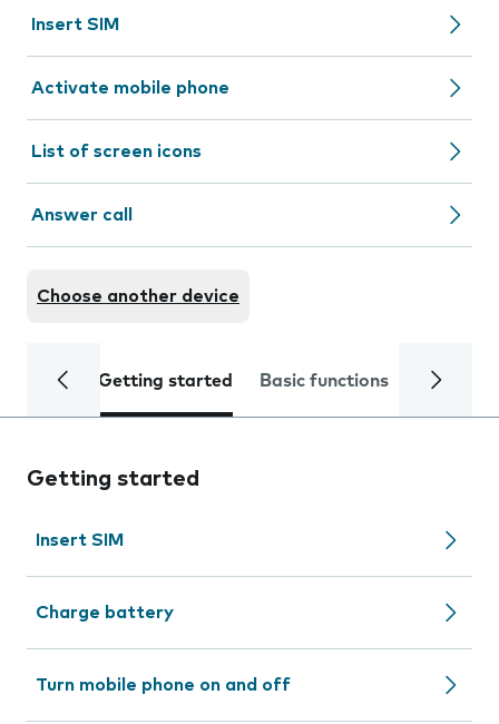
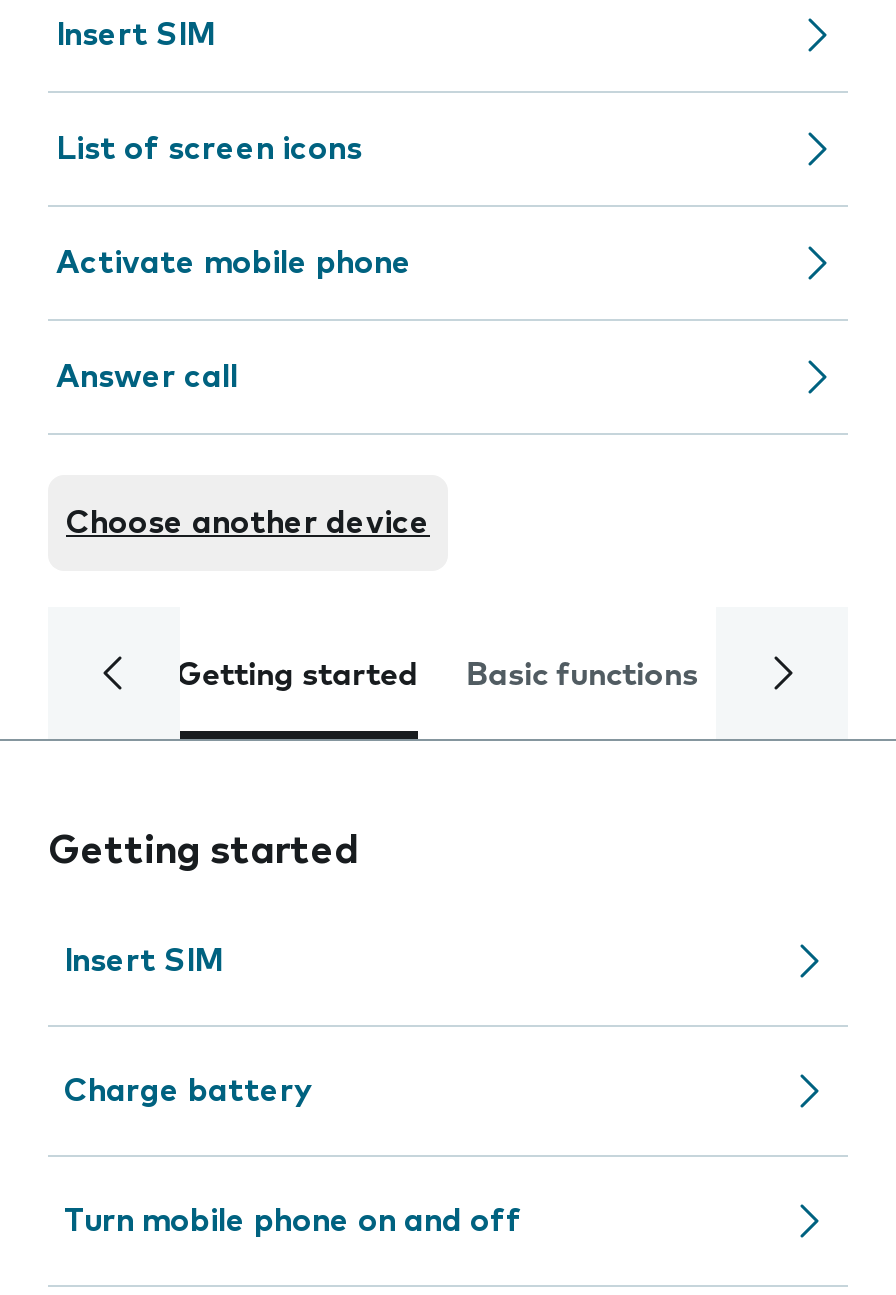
moved down: Activate mobile phone

moved up: List of screen icons
